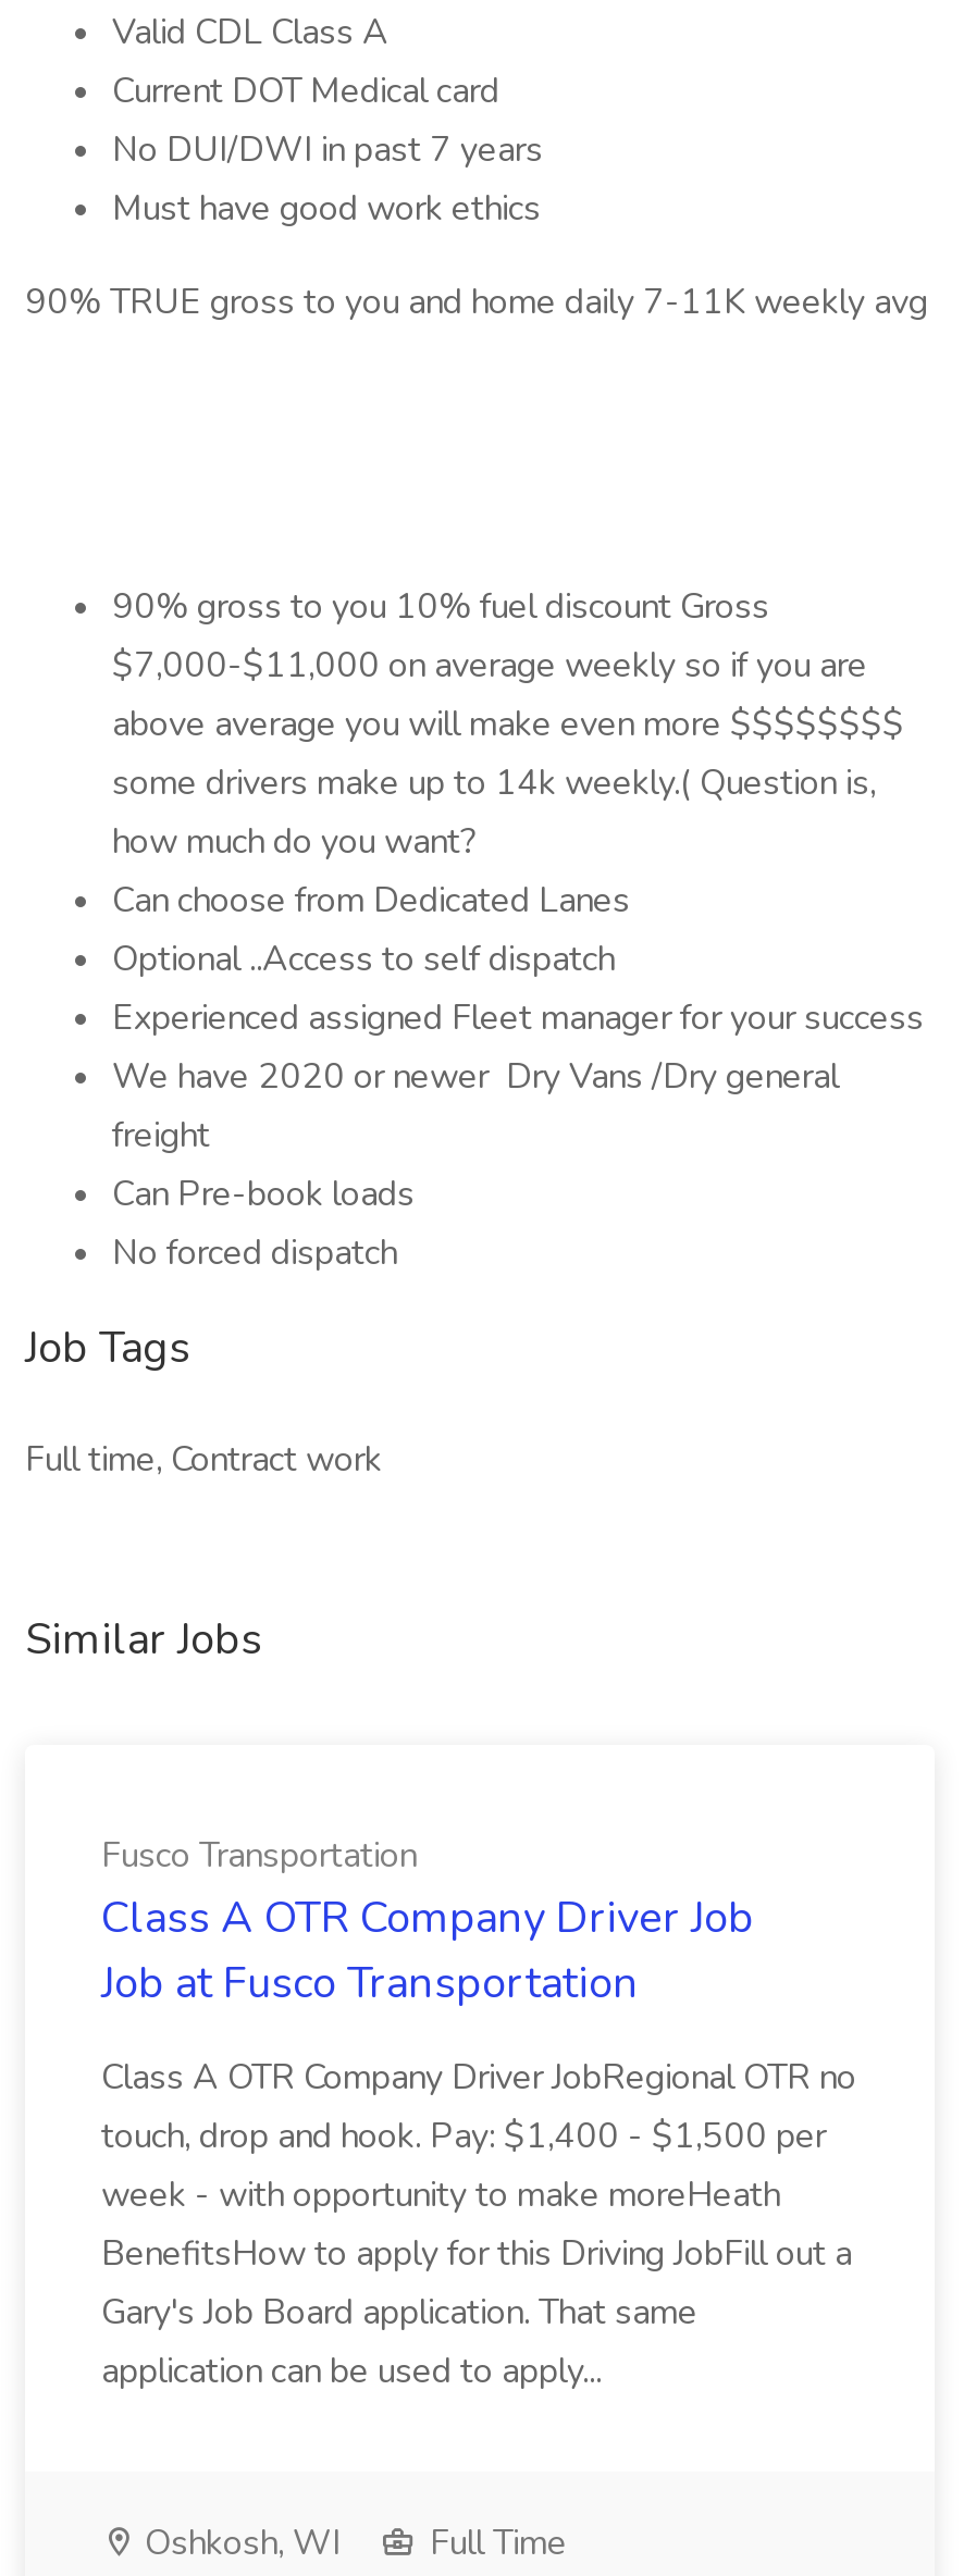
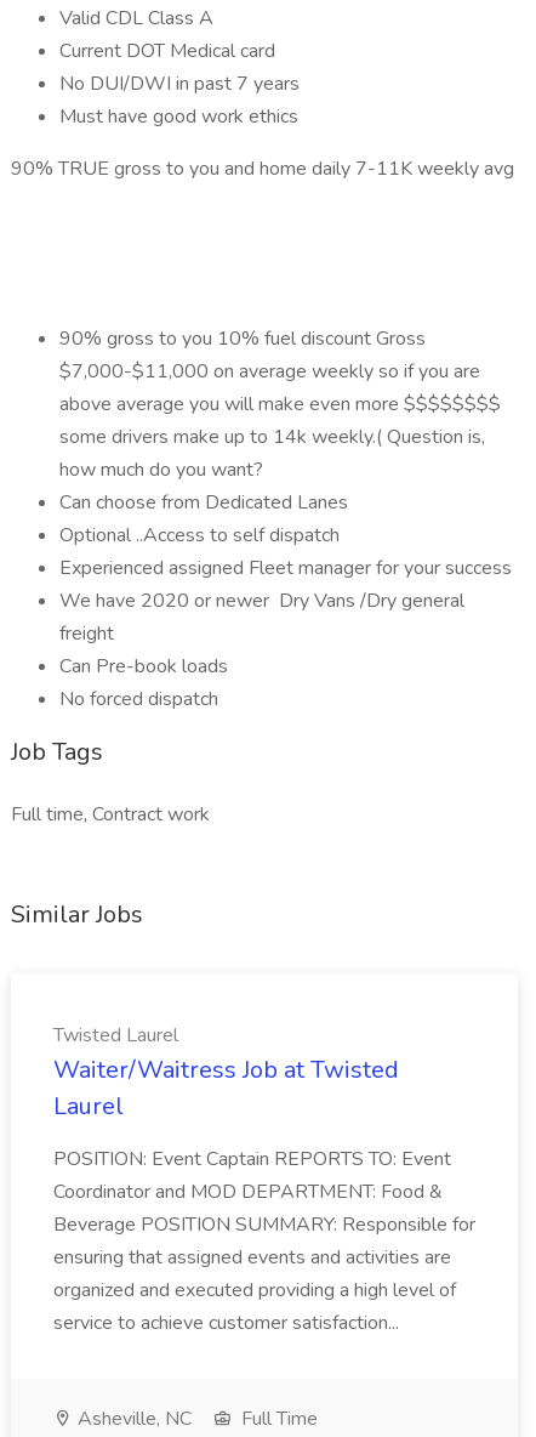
- Fusco Transportation
- Class A OTR Company Driver Job
- Job at Fusco Transportation
+ Twisted Laurel
+ Waiter/Waitress Job at Twisted
+ Laurel

- Class A OTR Company Driver JobRegional OTR no
- touch, drop and hook. Pay: $1,400 - $1,500 per
- week - with opportunity to make moreHeath
- BenefitsHow to apply for this Driving JobFill out a
- Gary's Job Board application. That same
- application can be used to apply...
+ POSITION: Event Captain REPORTS TO: Event
+ Coordinator and MOD DEPARTMENT: Food &
+ Beverage POSITION SUMMARY: Responsible for
+ ensuring that assigned events and activities are
+ organized and executed providing a high level of
+ service to achieve customer satisfaction...

- Oshkosh, WI
+ Asheville, NC
